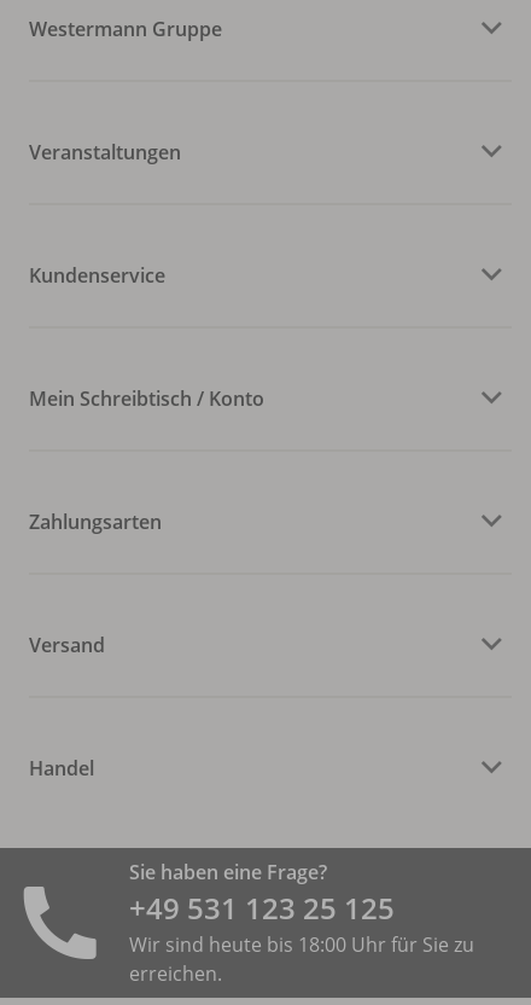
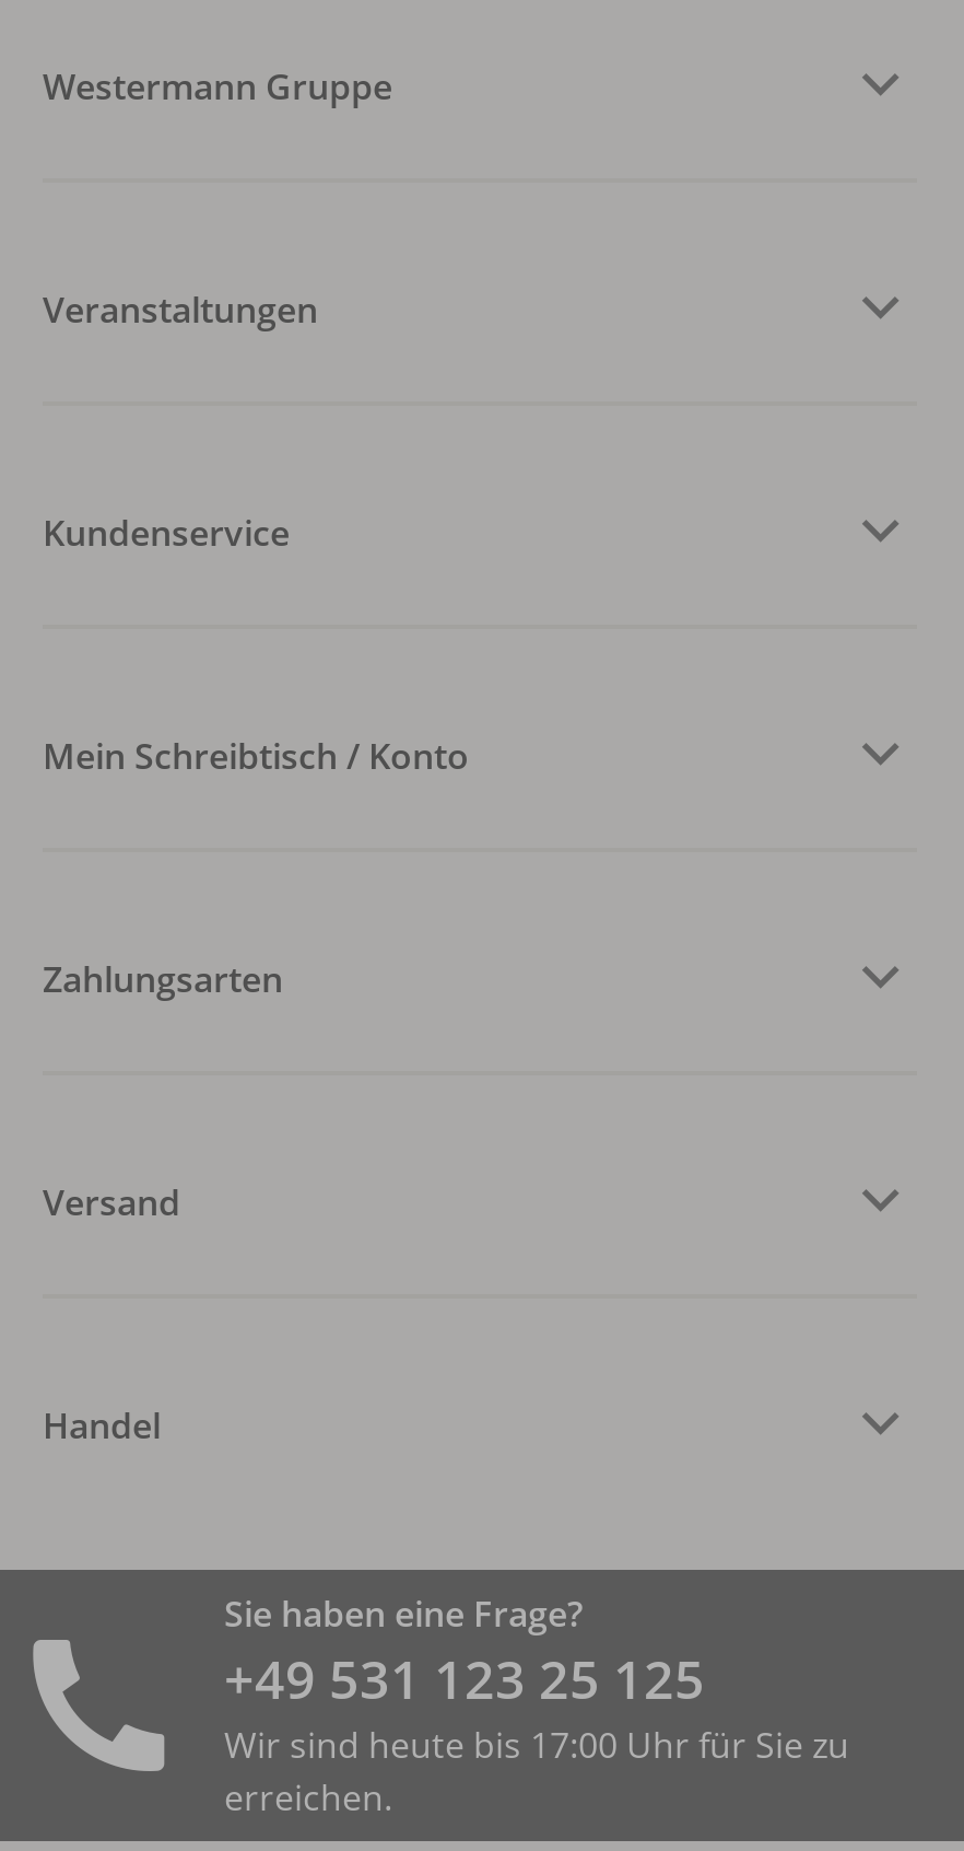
- Wir sind heute bis 18:00 Uhr für Sie zu
+ Wir sind heute bis 17:00 Uhr für Sie zu
